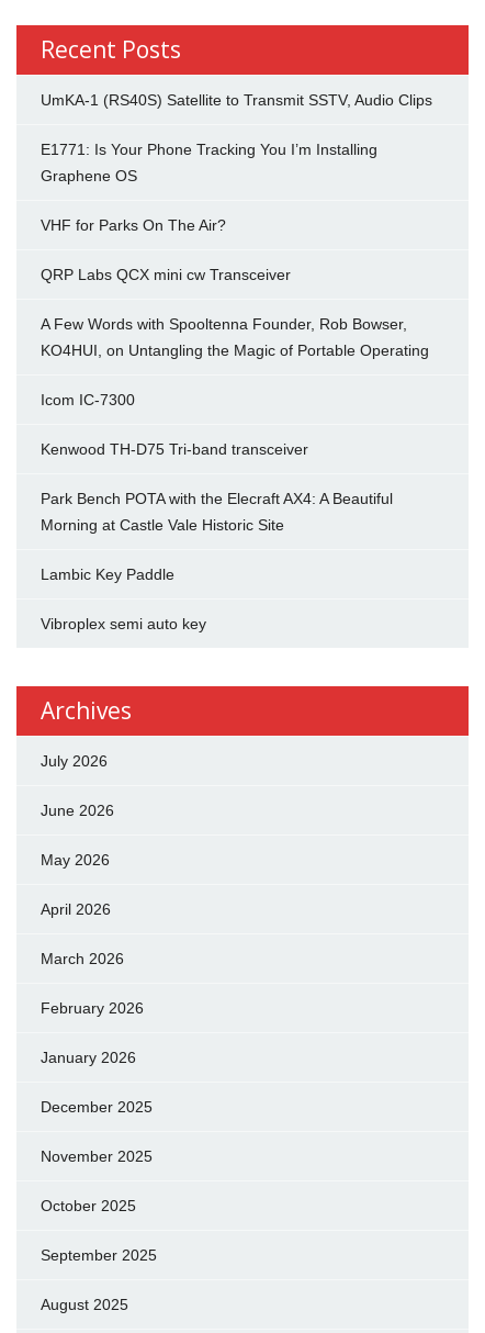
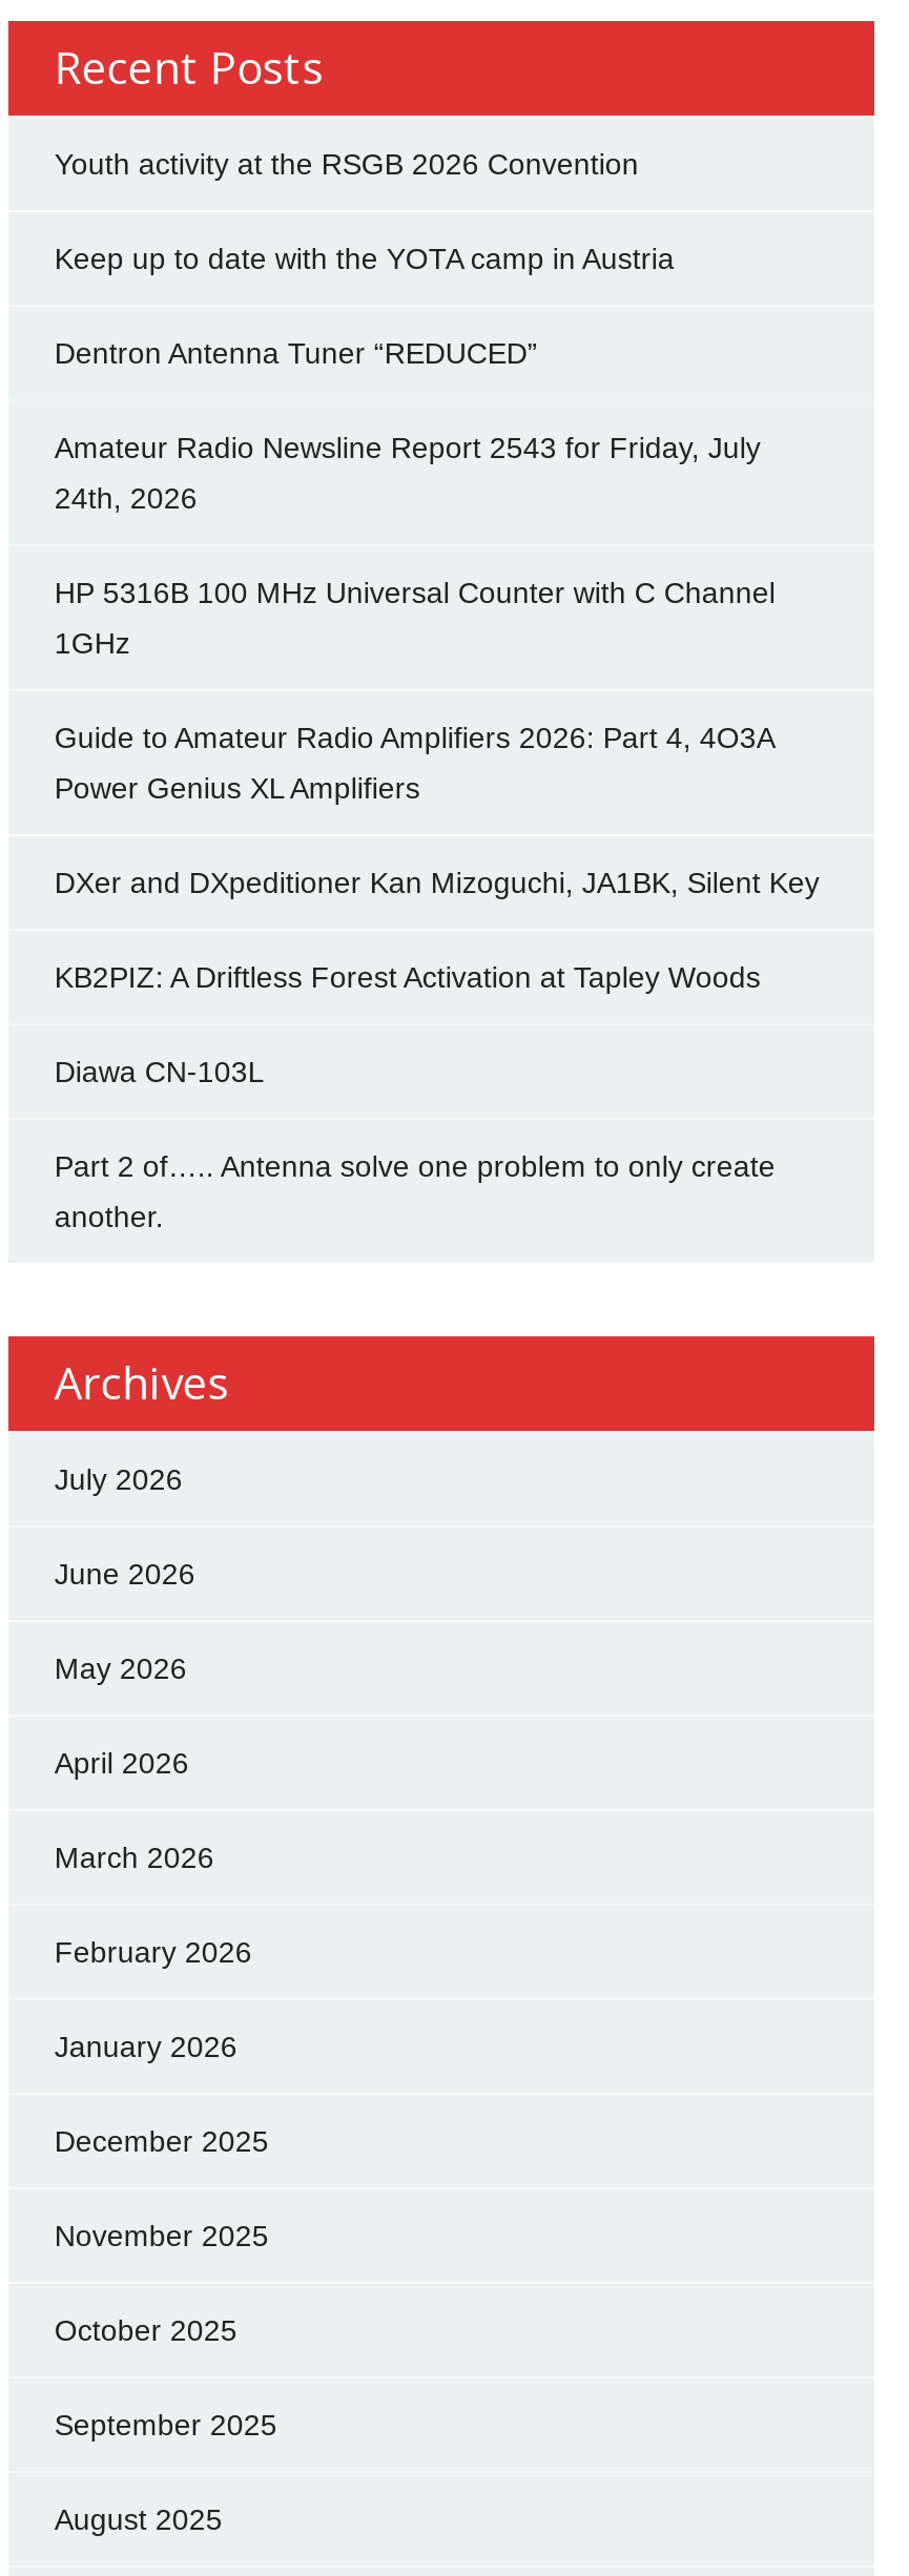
- UmKA-1 (RS40S) Satellite to Transmit SSTV, Audio Clips
- E1771: Is Your Phone Tracking You I’m Installing
- Graphene OS
- VHF for Parks On The Air?
- QRP Labs QCX mini cw Transceiver
- A Few Words with Spooltenna Founder, Rob Bowser,
- KO4HUI, on Untangling the Magic of Portable Operating
- Icom IC-7300
- Kenwood TH-D75 Tri-band transceiver
- Park Bench POTA with the Elecraft AX4: A Beautiful
- Morning at Castle Vale Historic Site
- Lambic Key Paddle
- Vibroplex semi auto key
+ Youth activity at the RSGB 2026 Convention
+ Keep up to date with the YOTA camp in Austria
+ Dentron Antenna Tuner “REDUCED”
+ Amateur Radio Newsline Report 2543 for Friday, July
+ 24th, 2026
+ HP 5316B 100 MHz Universal Counter with C Channel
+ 1GHz
+ Guide to Amateur Radio Amplifiers 2026: Part 4, 4O3A
+ Power Genius XL Amplifiers
+ DXer and DXpeditioner Kan Mizoguchi, JA1BK, Silent Key
+ KB2PIZ: A Driftless Forest Activation at Tapley Woods
+ Diawa CN-103L
+ Part 2 of….. Antenna solve one problem to only create
+ another.
